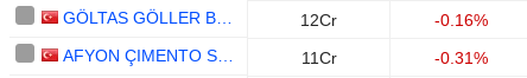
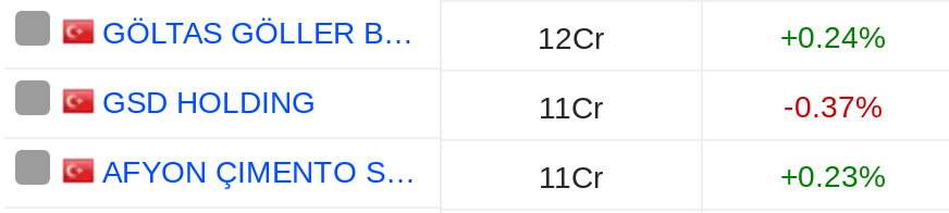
- -0.16%
+ +0.24%
+ GSD HOLDING
+ 11Cr
+ -0.37%

- -0.31%
+ +0.23%
